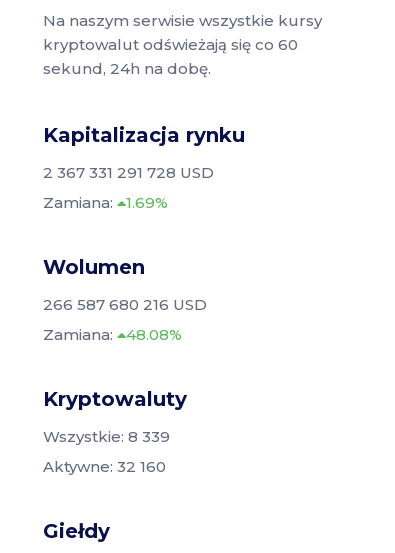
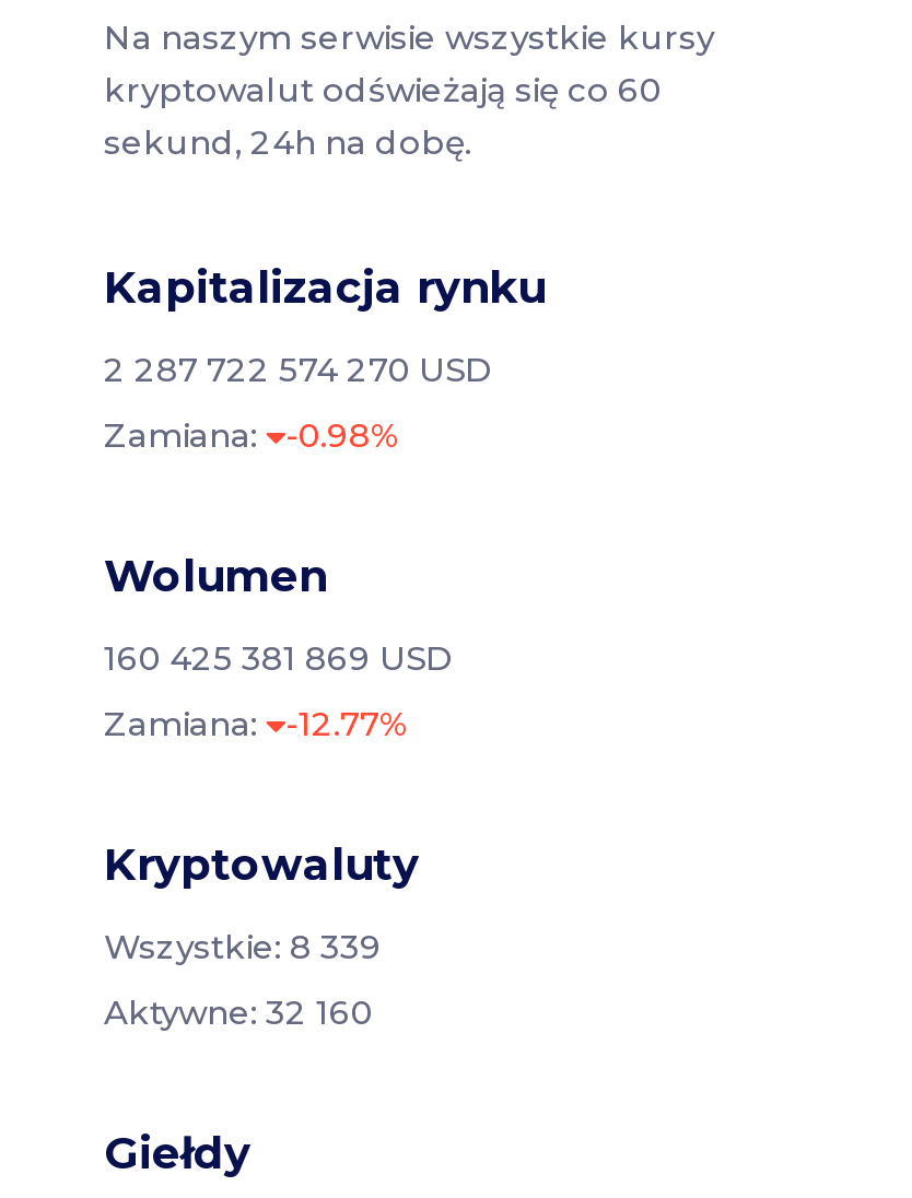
- 2 367 331 291 728 USD
+ 2 287 722 574 270 USD

- Zamiana: 1.69%
+ Zamiana: -0.98%

- 266 587 680 216 USD
+ 160 425 381 869 USD

- Zamiana: 48.08%
+ Zamiana: -12.77%
